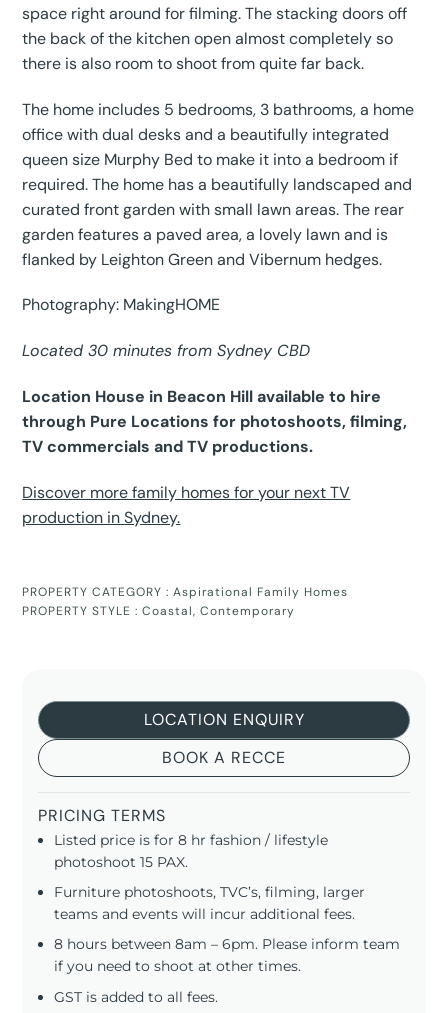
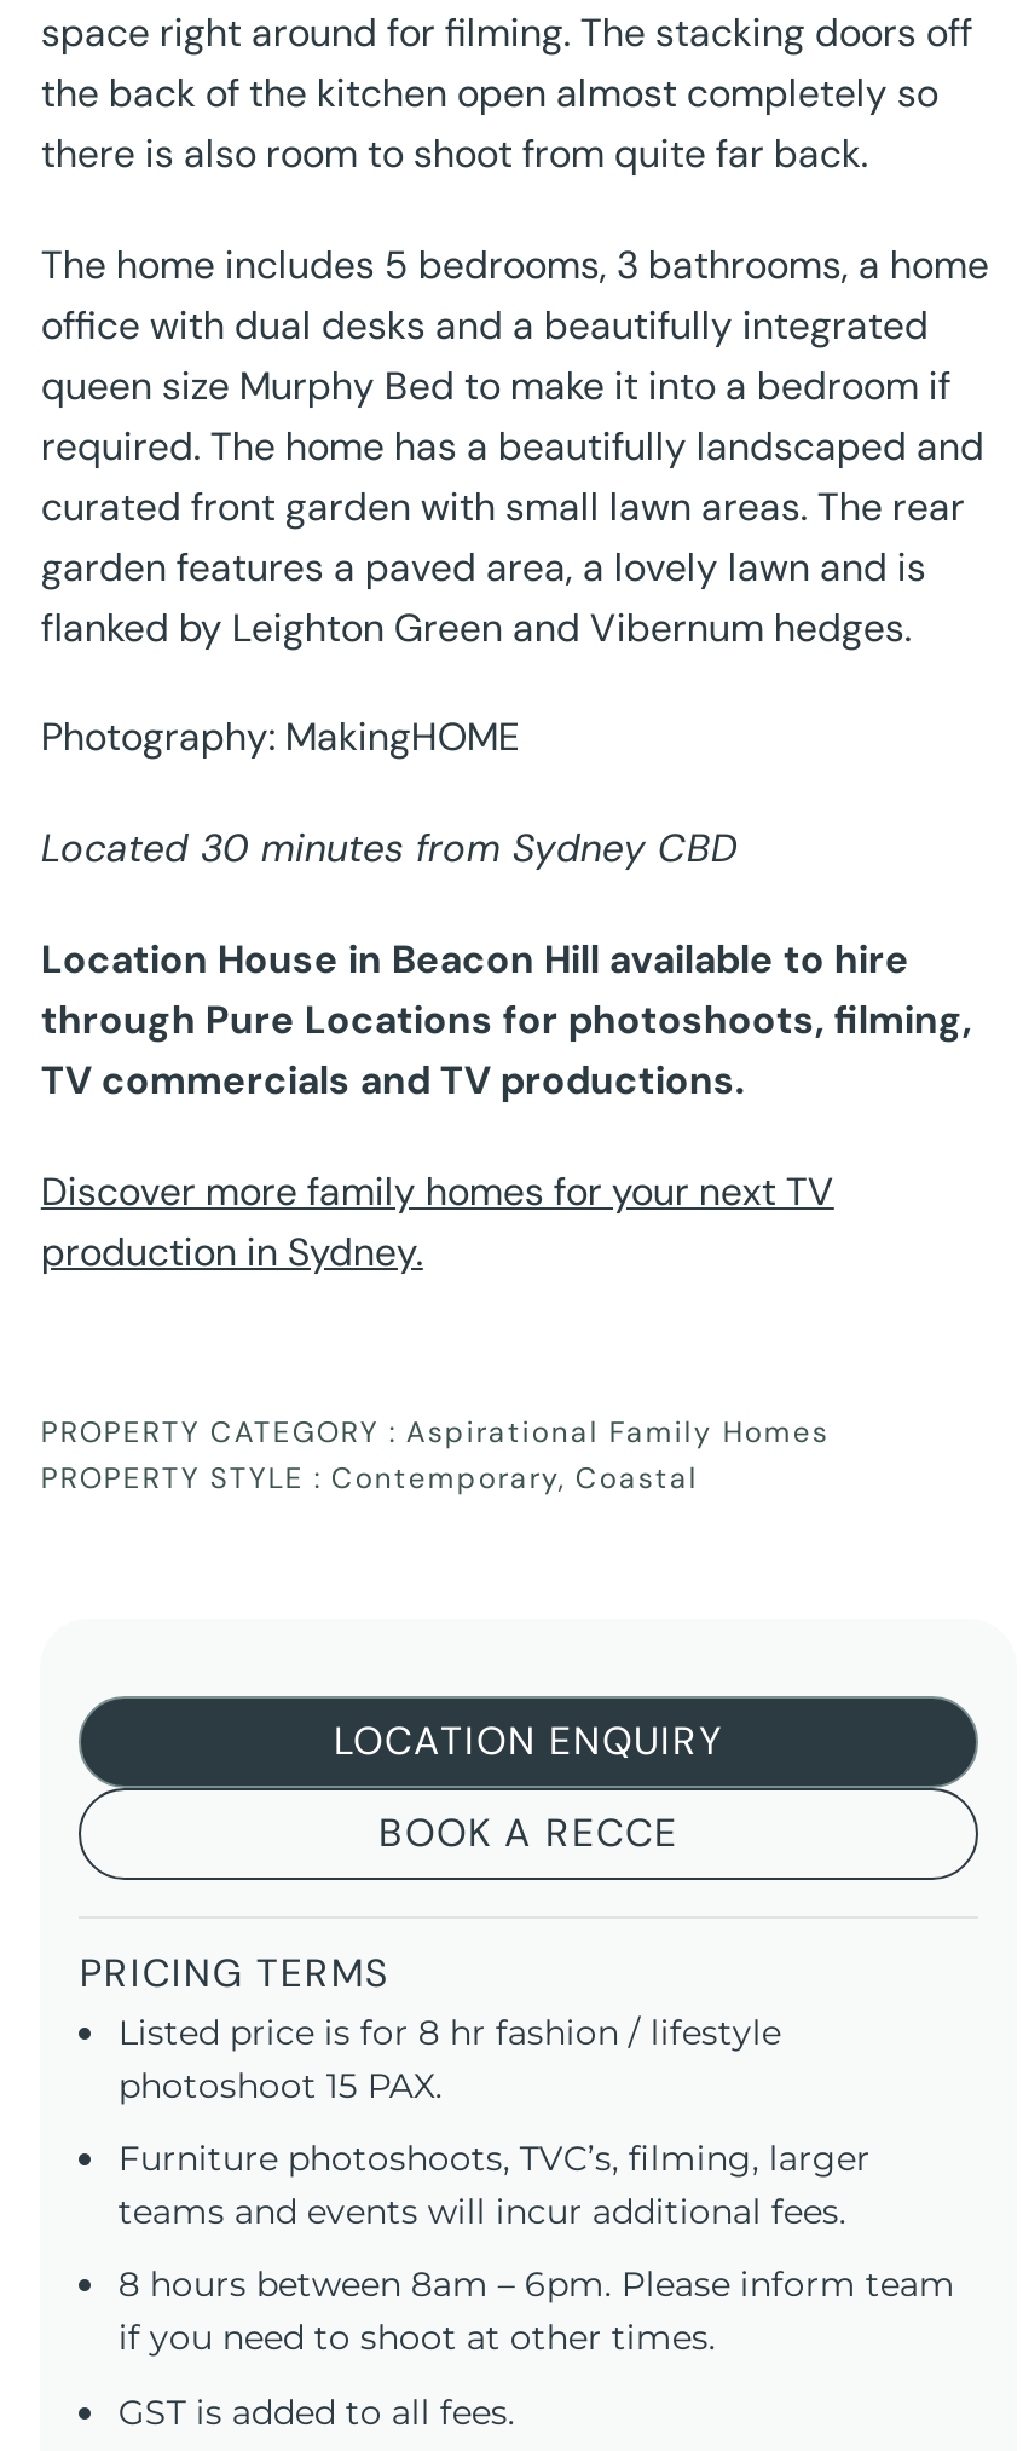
- PROPERTY STYLE : Coastal, Contemporary
+ PROPERTY STYLE : Contemporary, Coastal
